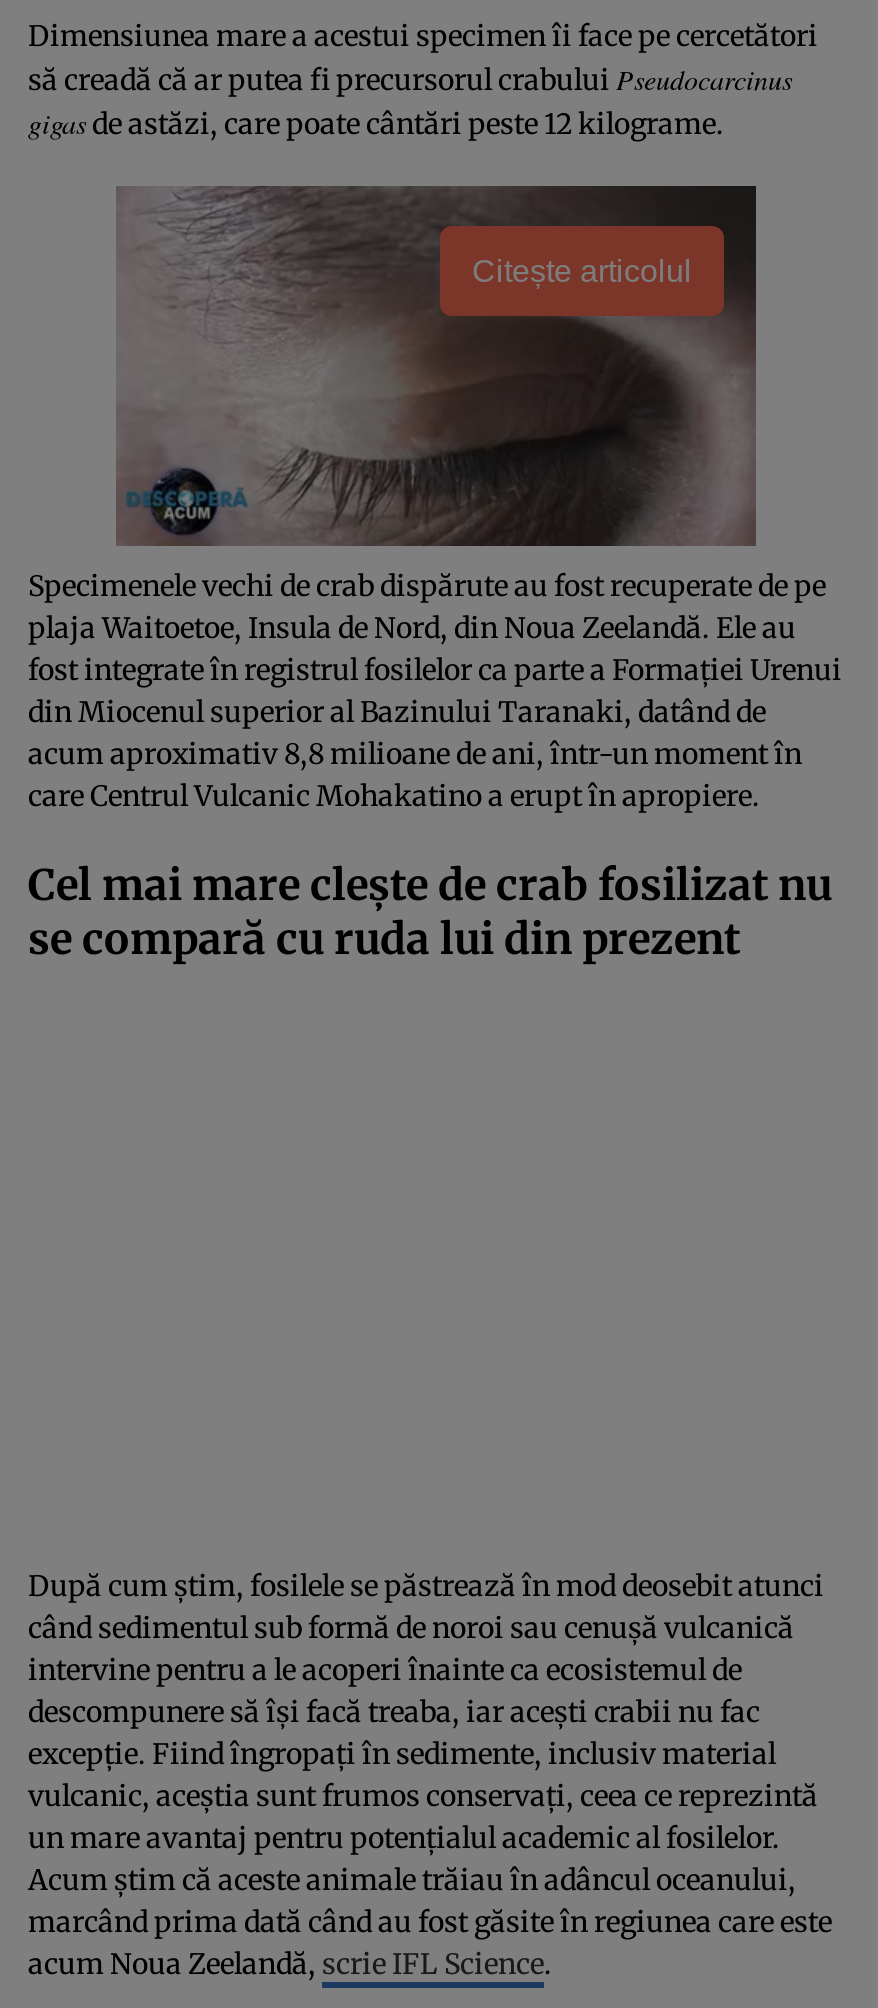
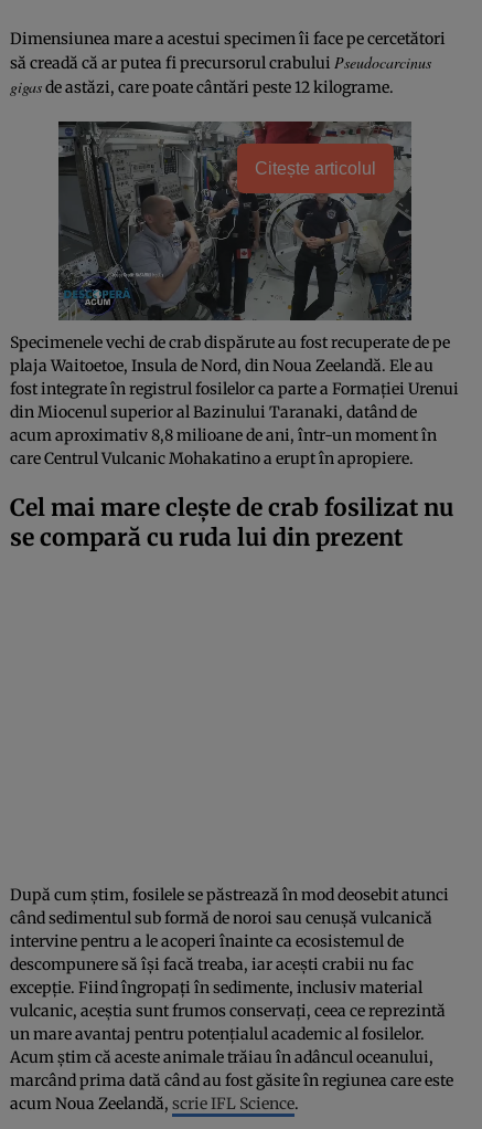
- [image]
+ [image]
